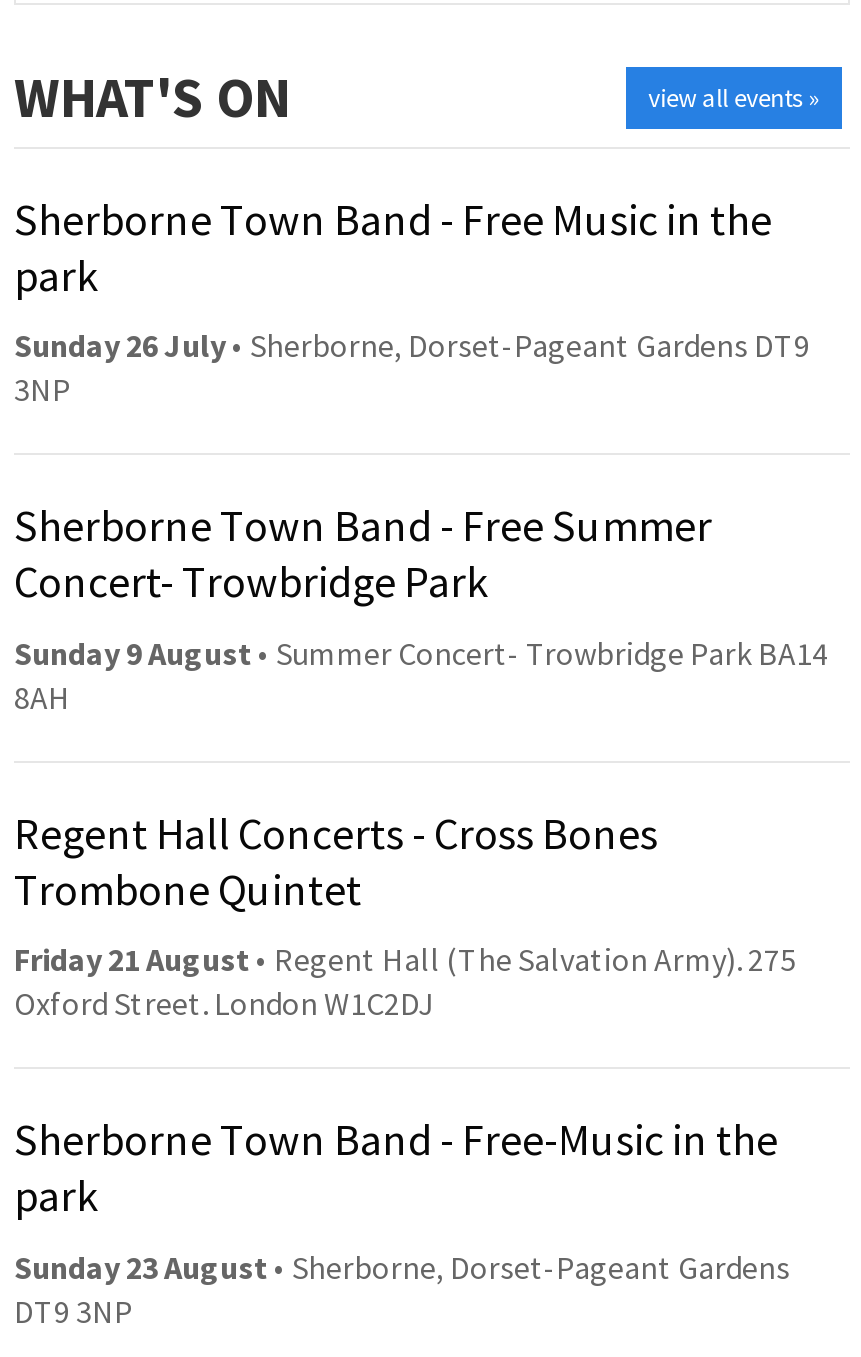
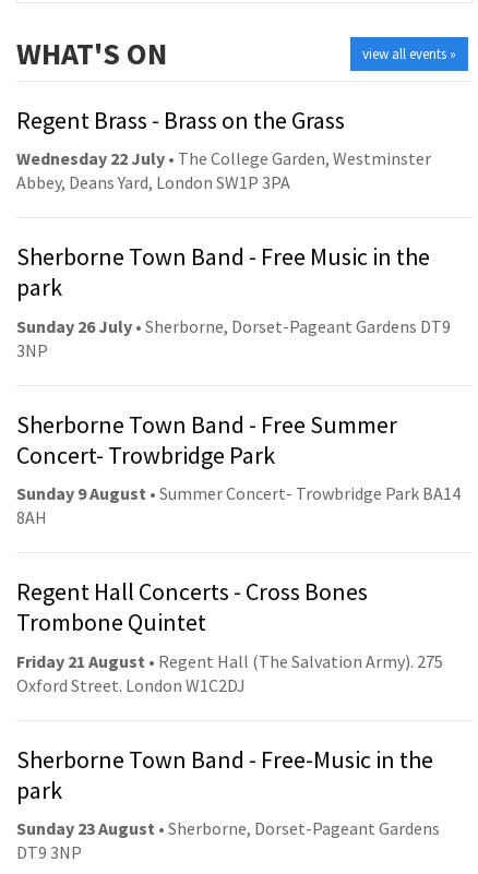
+ Regent Brass - Brass on the Grass
+ Wednesday 22 July • The College Garden, Westminster
+ Abbey, Deans Yard, London SW1P 3PA
